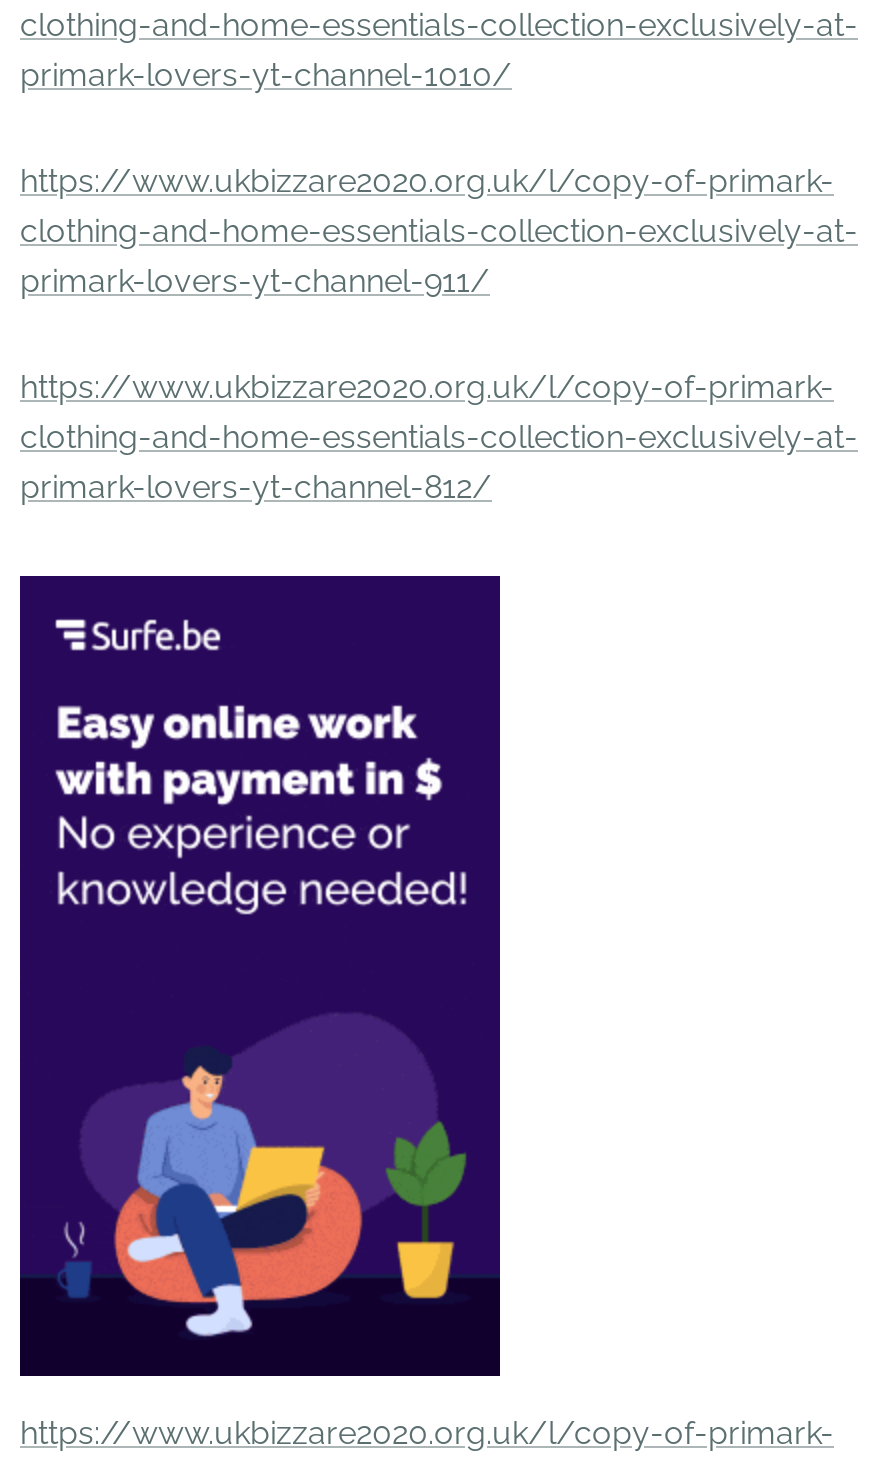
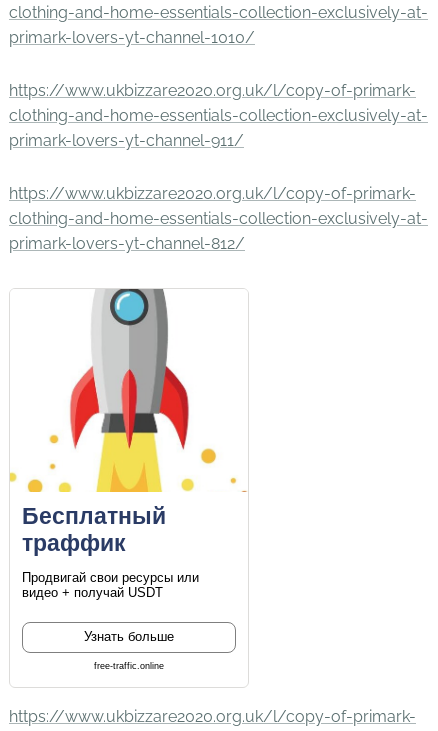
+ Бесплатный
+ траффик
+ Продвигай свои ресурсы или
+ видео + получай USDT
+ Узнать больше
+ free-traffic.online

- [image]
+ [image]
